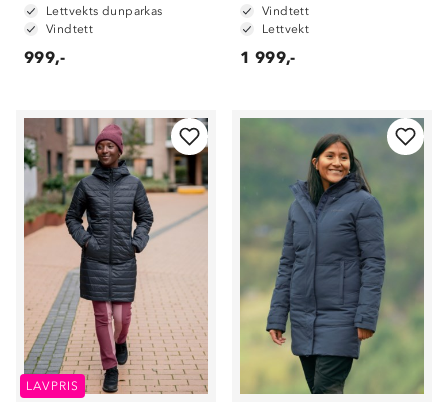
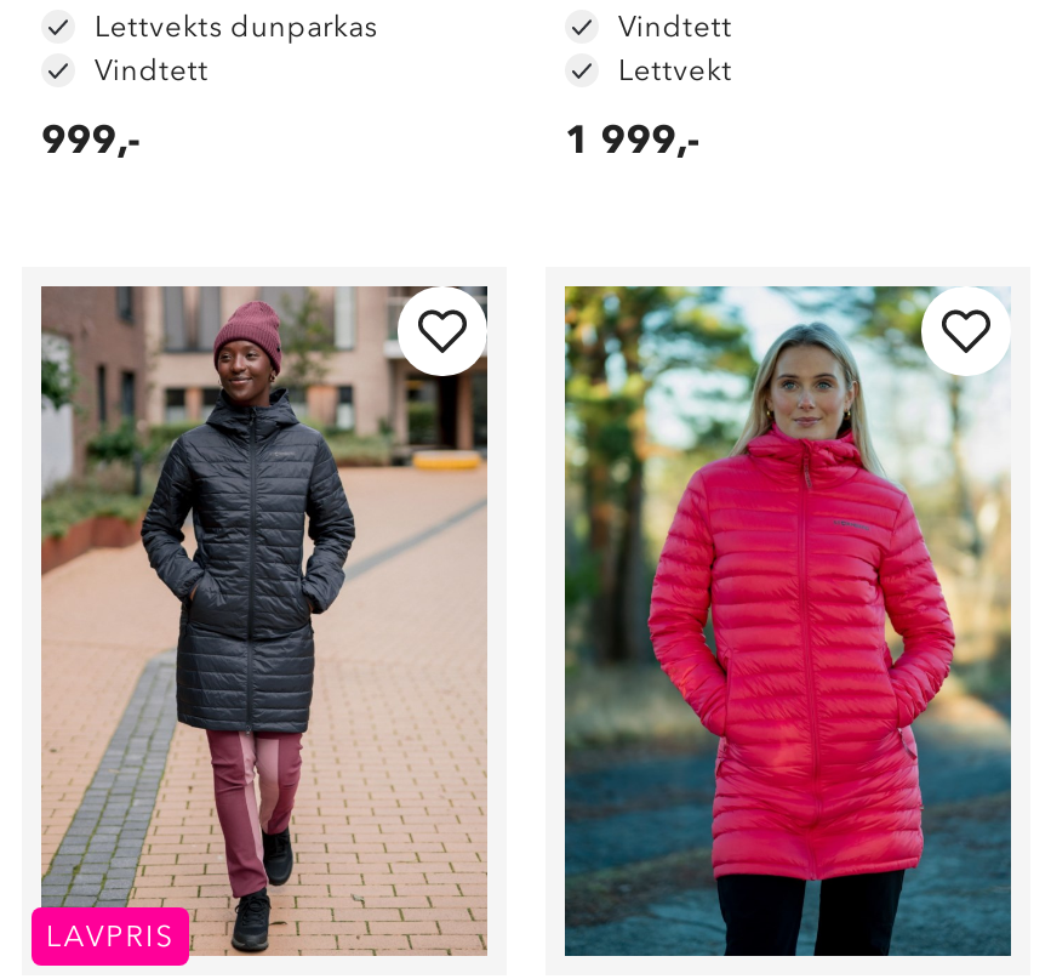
- [image]
+ [image]
